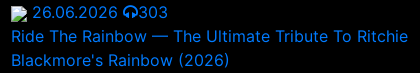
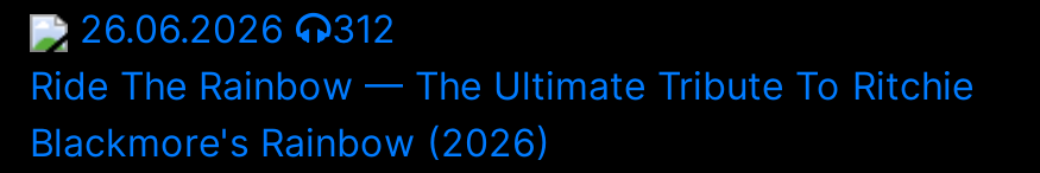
- 26.06.2026 303
+ 26.06.2026 312
